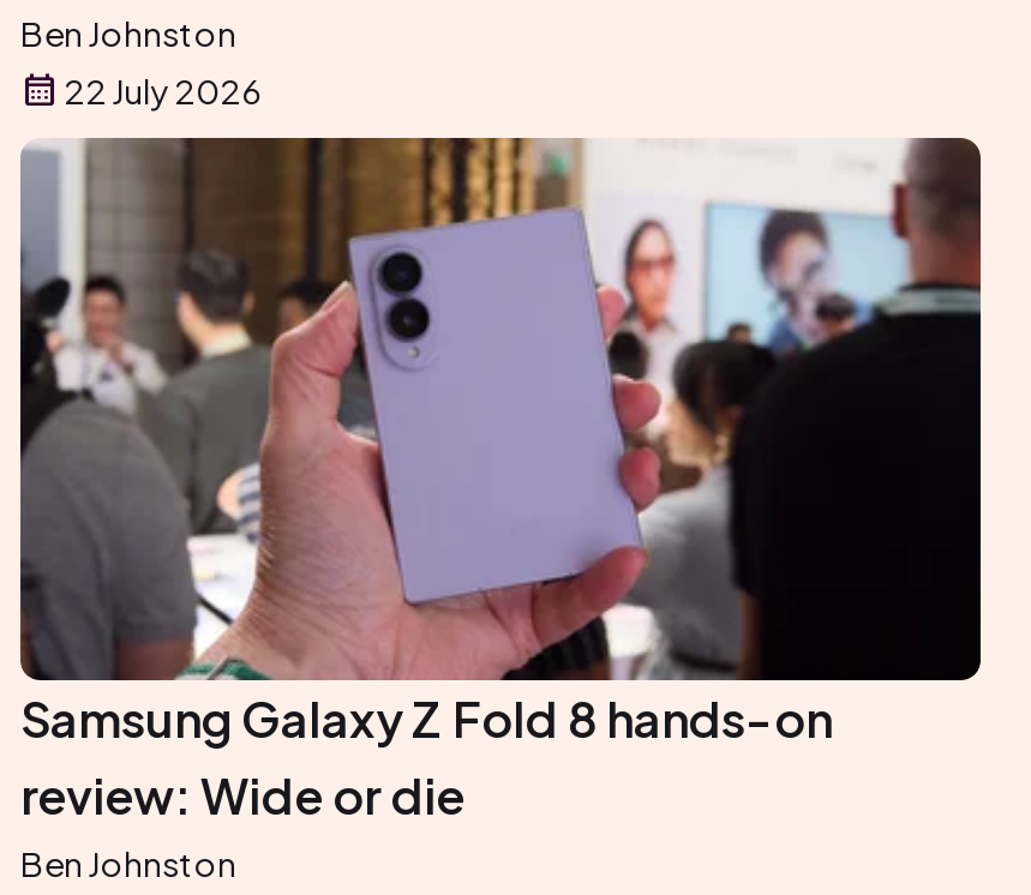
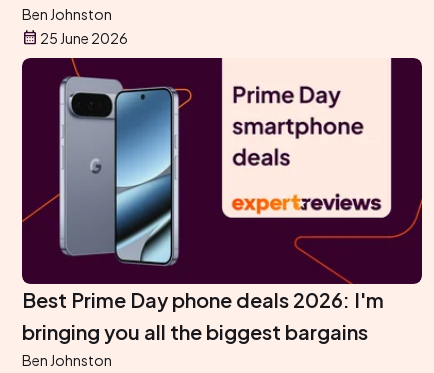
- 22 July 2026
+ 25 June 2026

- [image]
- Samsung Galaxy Z Fold 8 hands-on
- review: Wide or die
+ [image]
+ Best Prime Day phone deals 2026: I'm
+ bringing you all the biggest bargains
